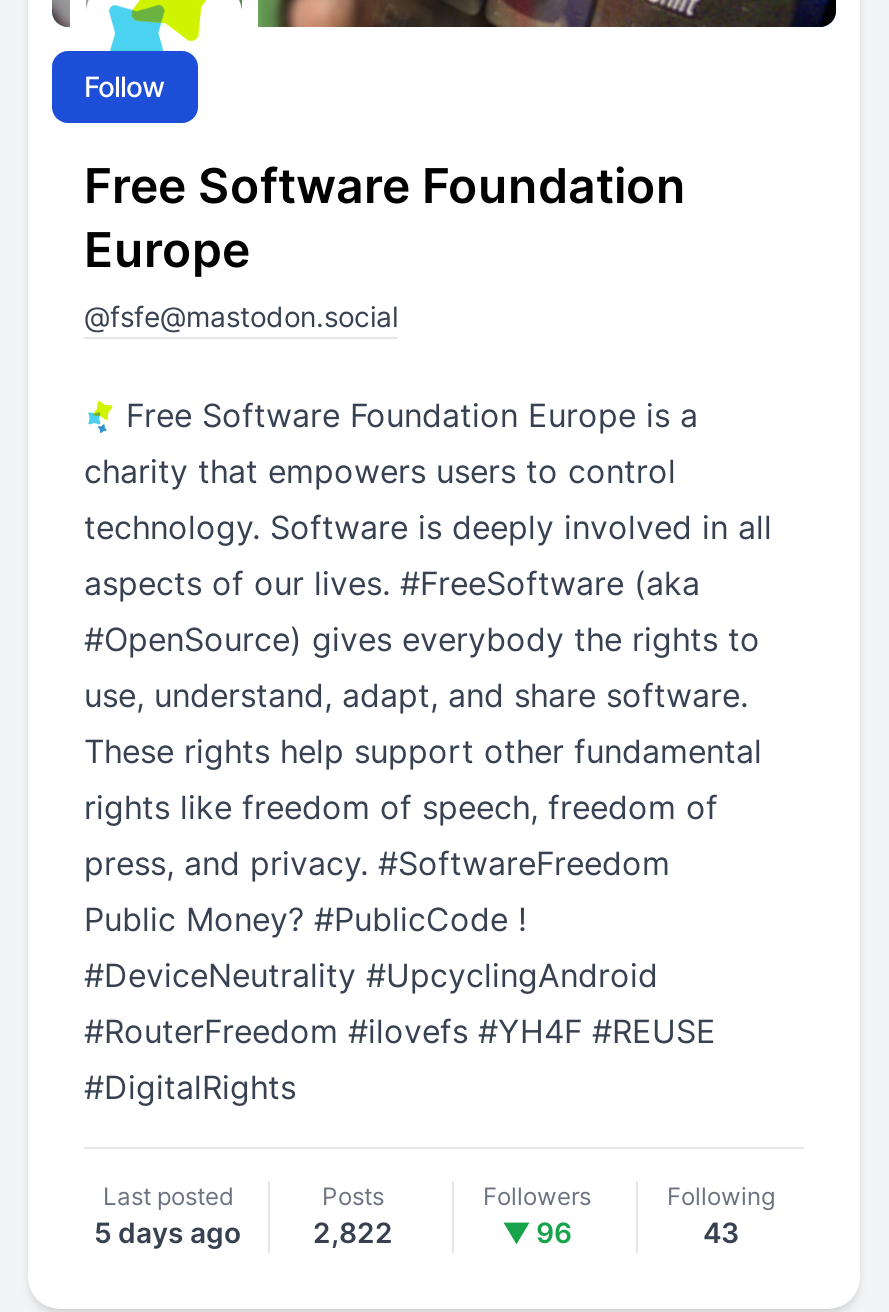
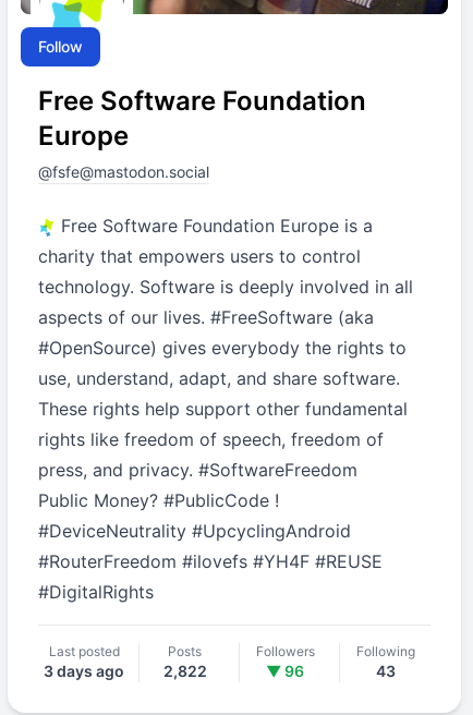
- 5 days ago
+ 3 days ago
